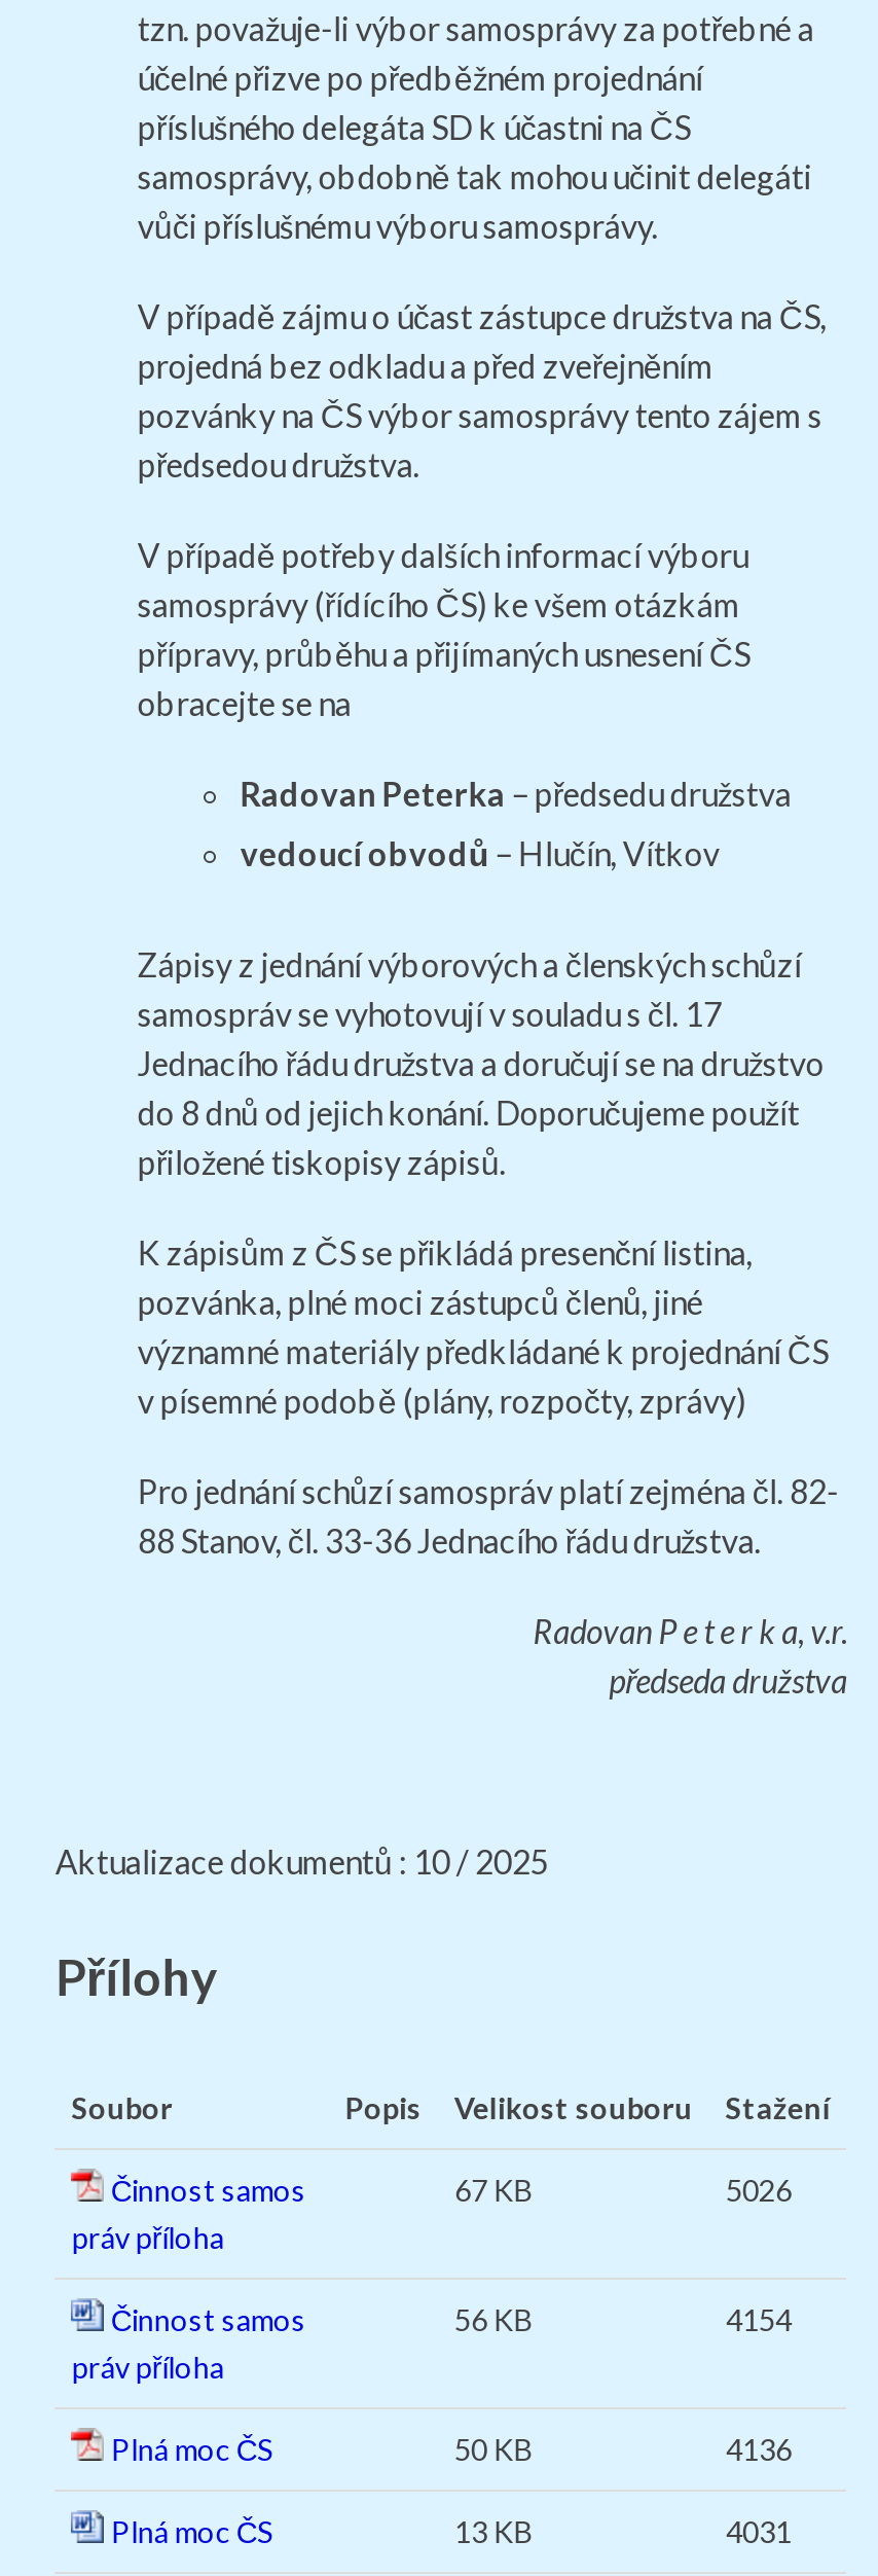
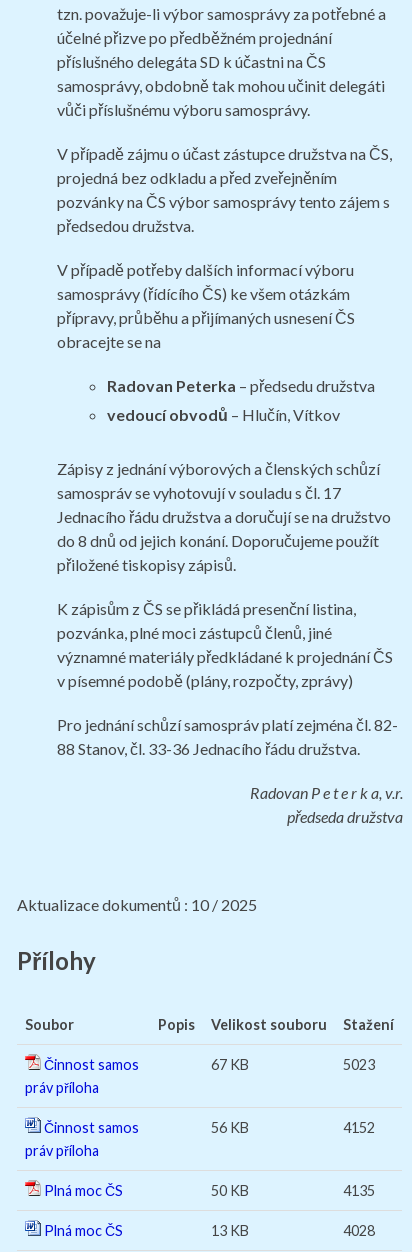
- 5026
+ 5023

- 4154
+ 4152

- 4136
+ 4135

- 4031
+ 4028
